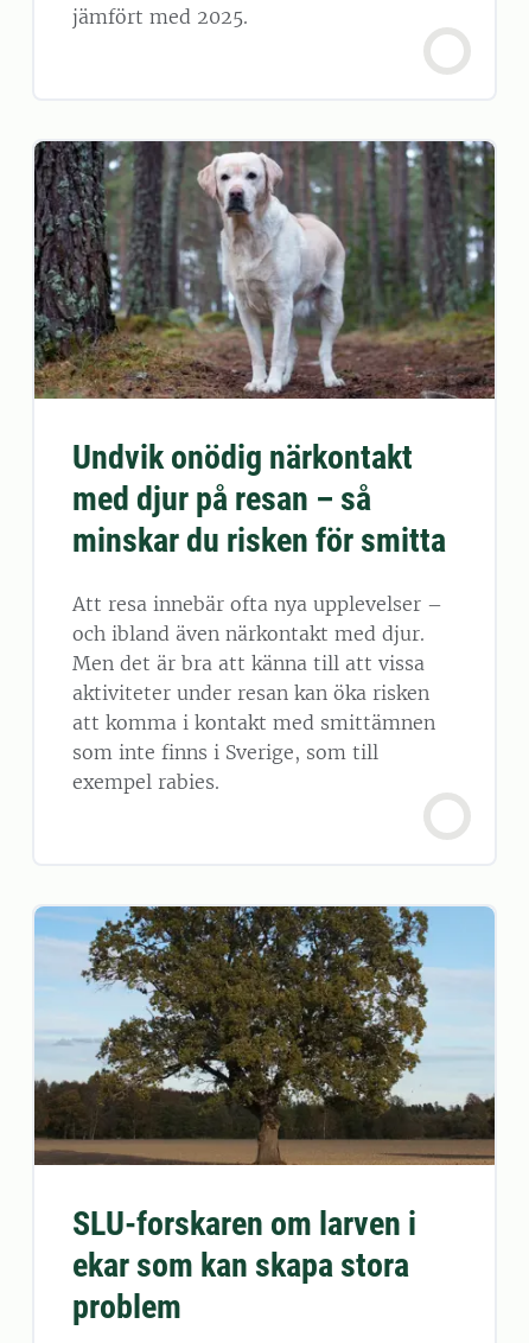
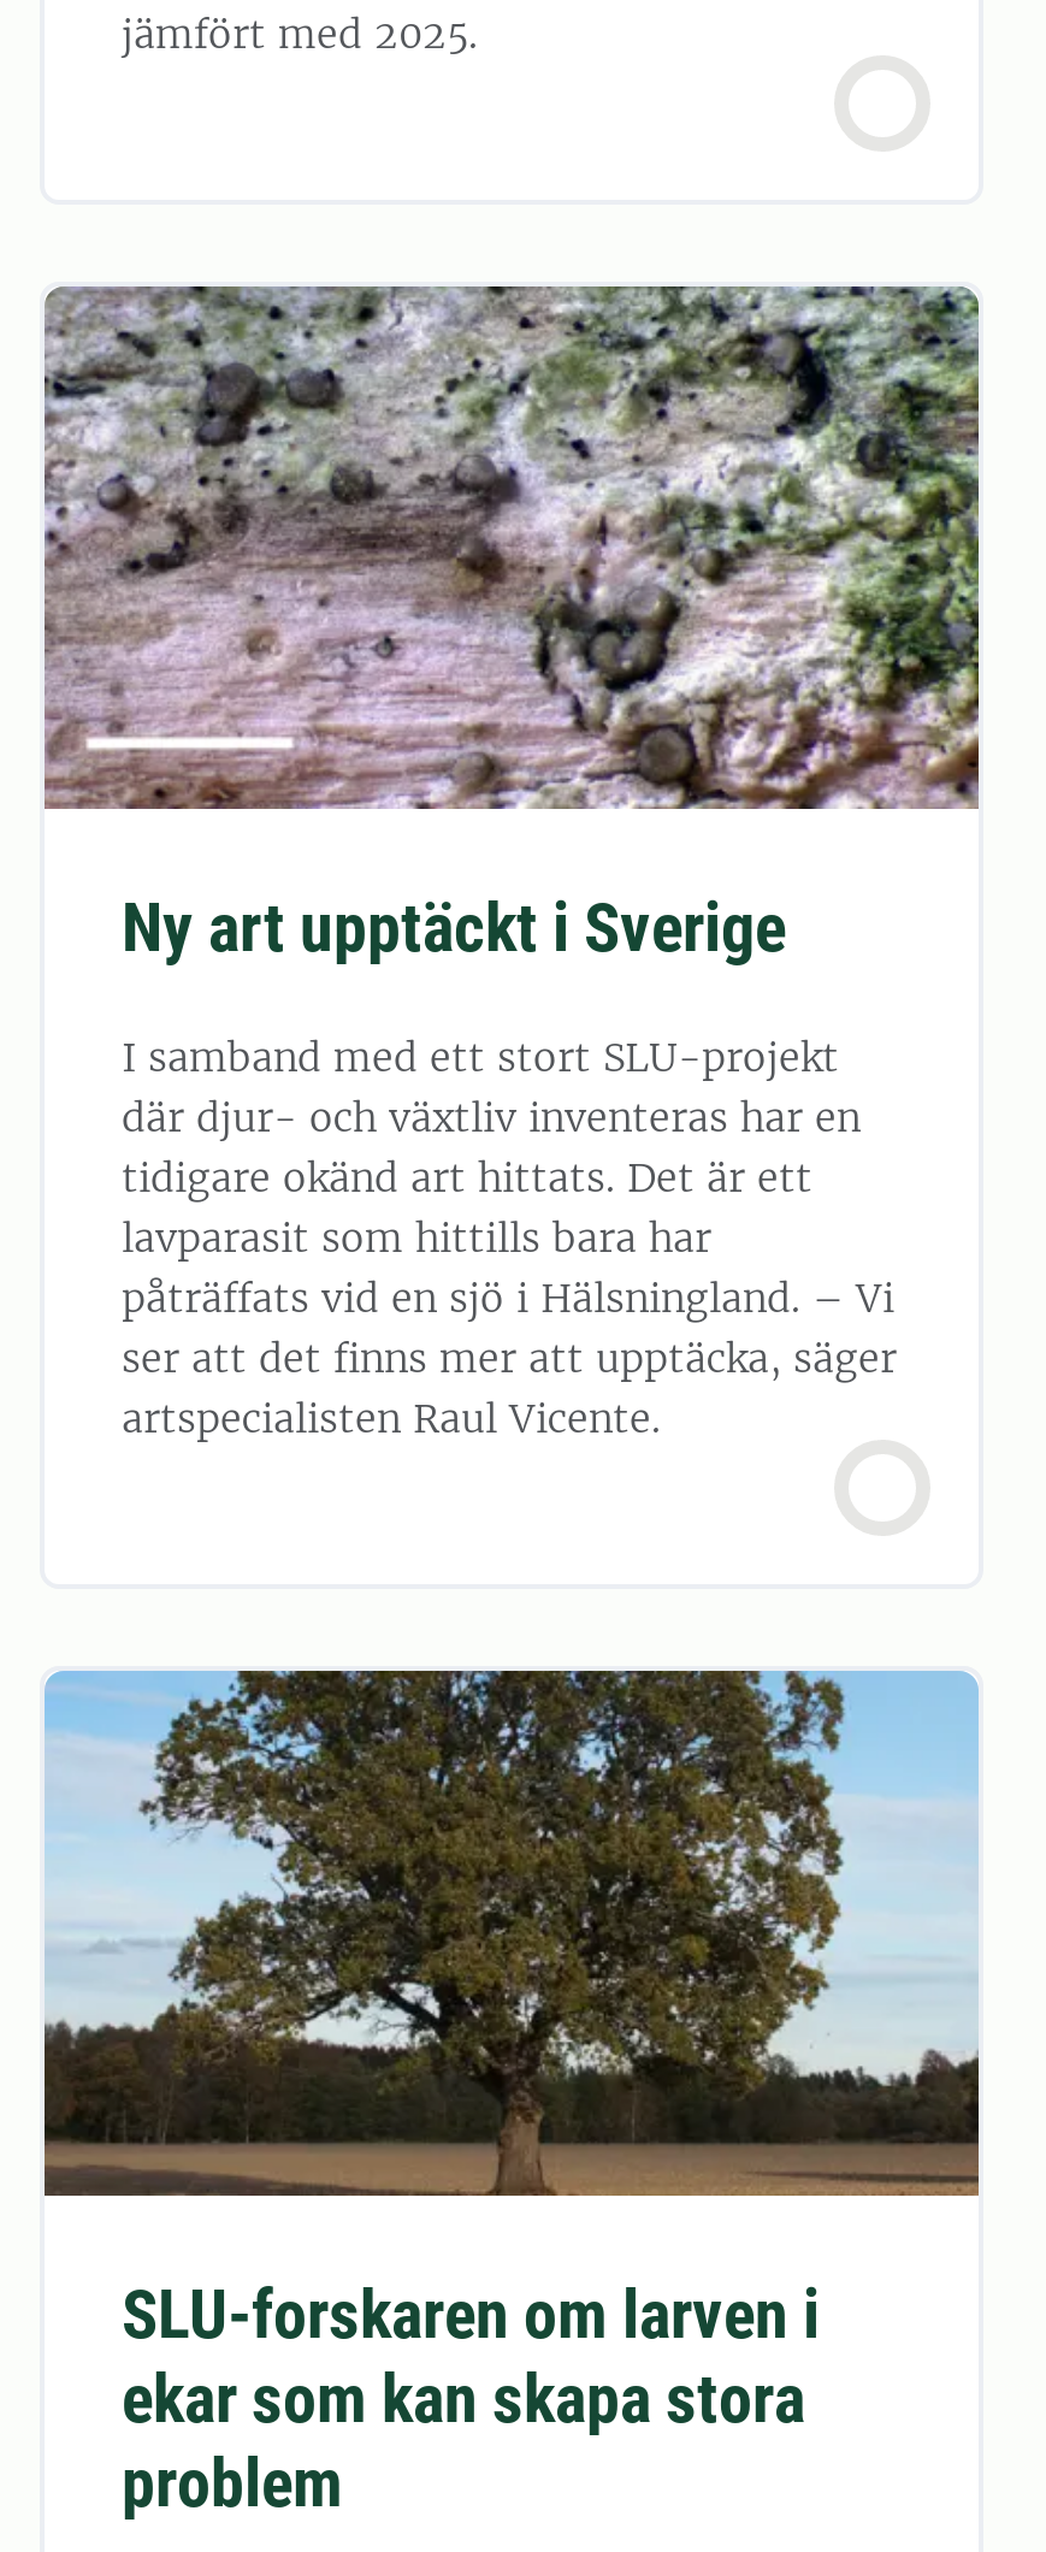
- [image]
- Undvik onödig närkontakt
- med djur på resan – så
- minskar du risken för smitta
+ [image]
+ Ny art upptäckt i Sverige

- Att resa innebär ofta nya upplevelser –
- och ibland även närkontakt med djur.
- Men det är bra att känna till att vissa
- aktiviteter under resan kan öka risken
- att komma i kontakt med smittämnen
- som inte finns i Sverige, som till
- exempel rabies.
+ I samband med ett stort SLU-projekt
+ där djur- och växtliv inventeras har en
+ tidigare okänd art hittats. Det är ett
+ lavparasit som hittills bara har
+ påträffats vid en sjö i Hälsningland. – Vi
+ ser att det finns mer att upptäcka, säger
+ artspecialisten Raul Vicente.
